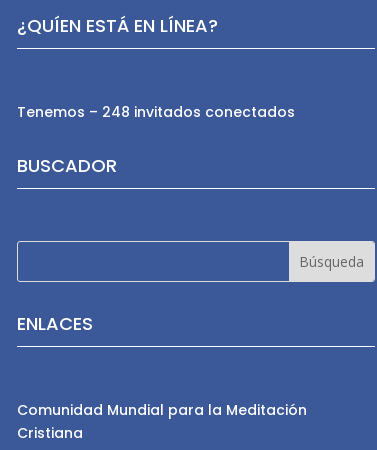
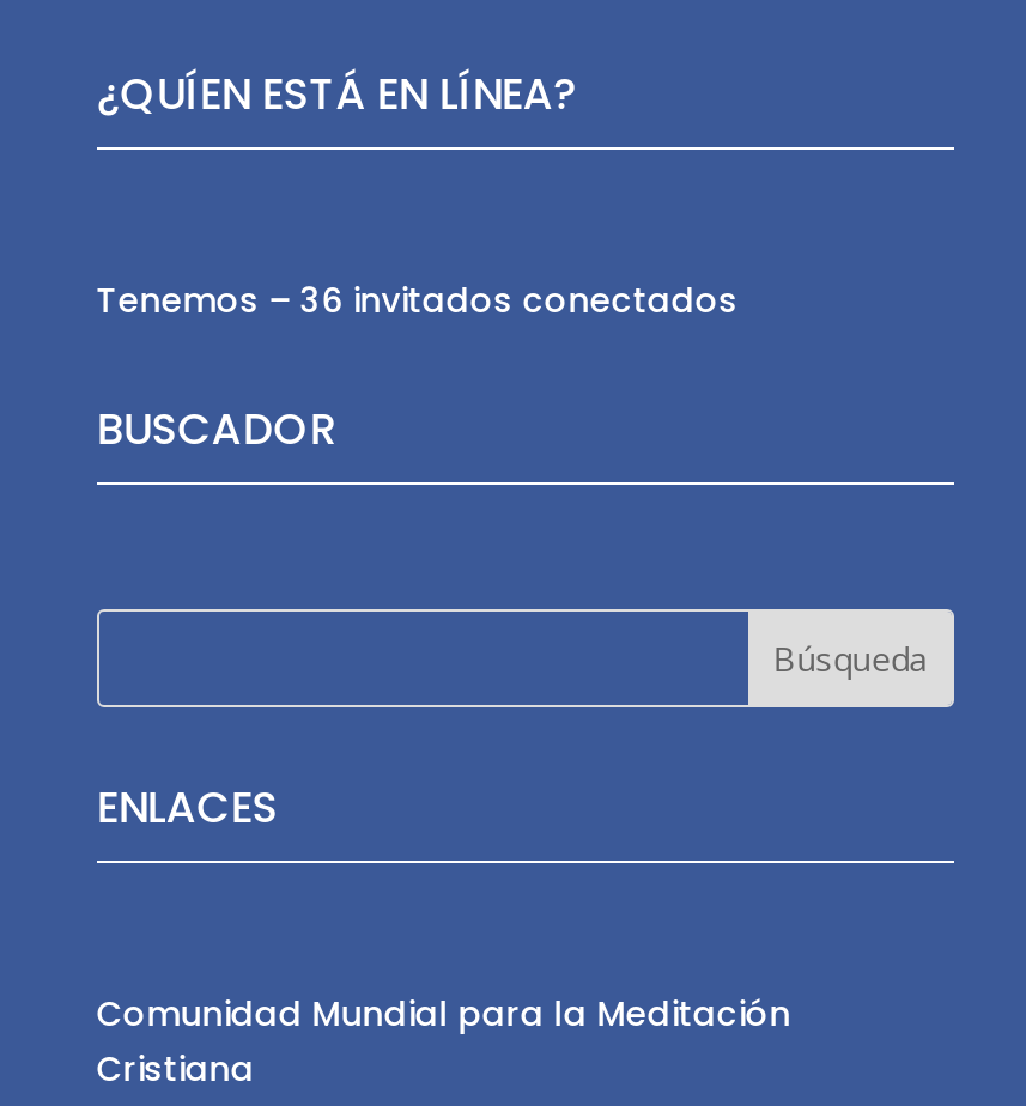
- Tenemos – 248 invitados conectados
+ Tenemos – 36 invitados conectados
